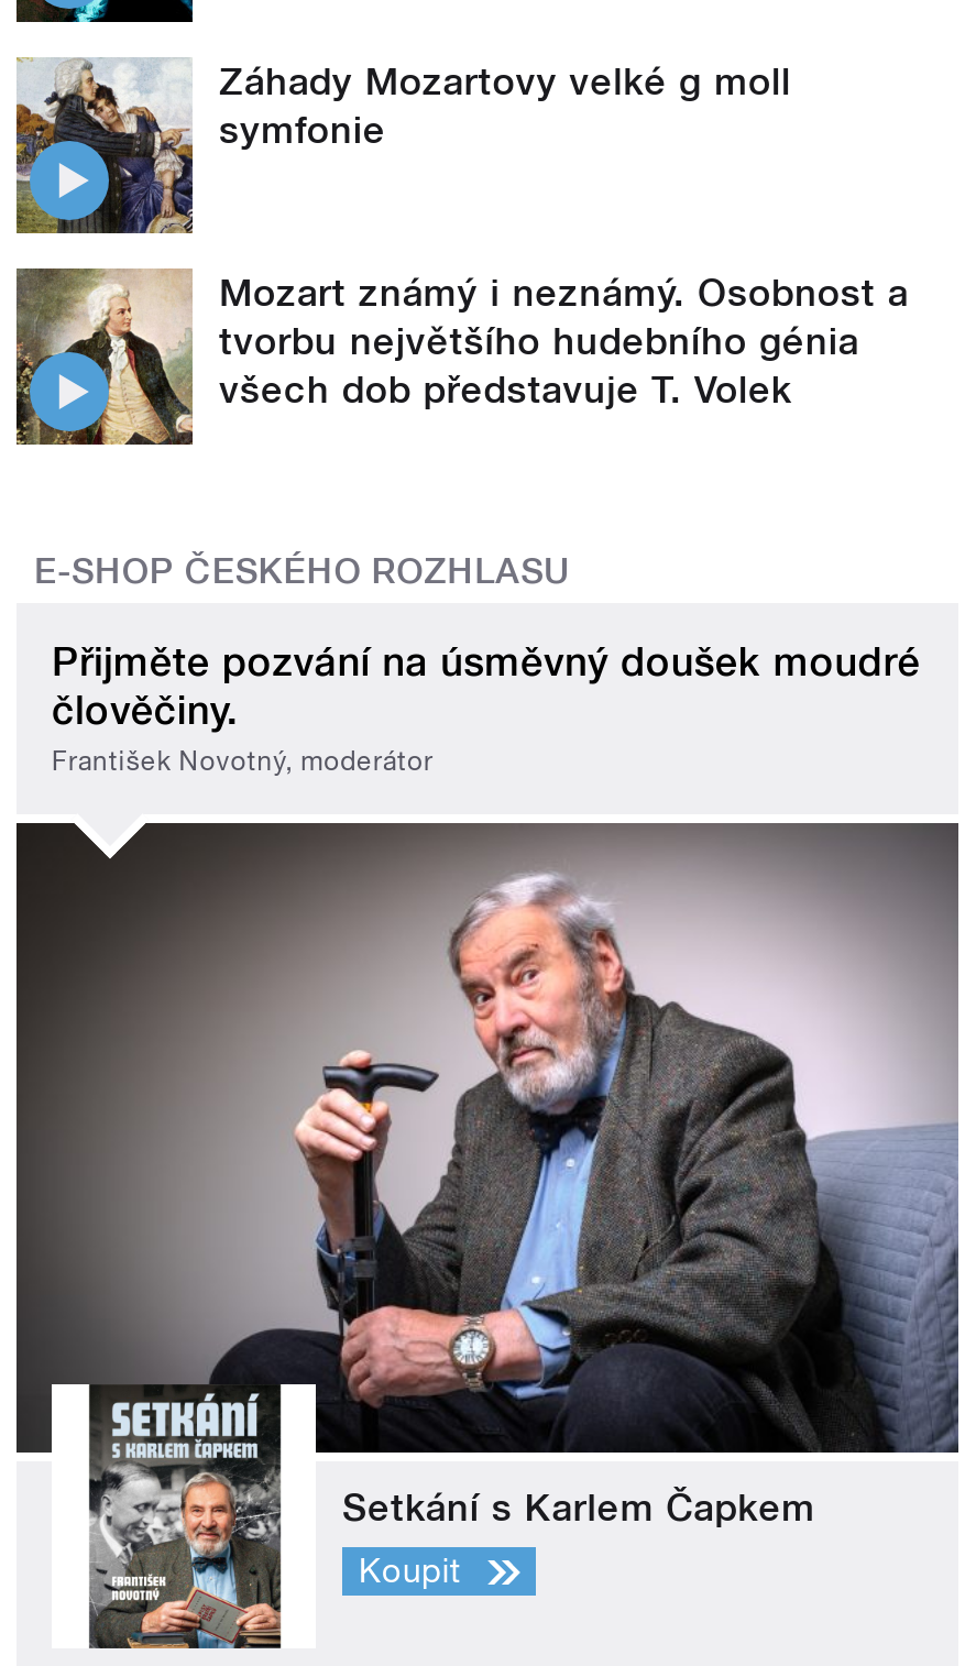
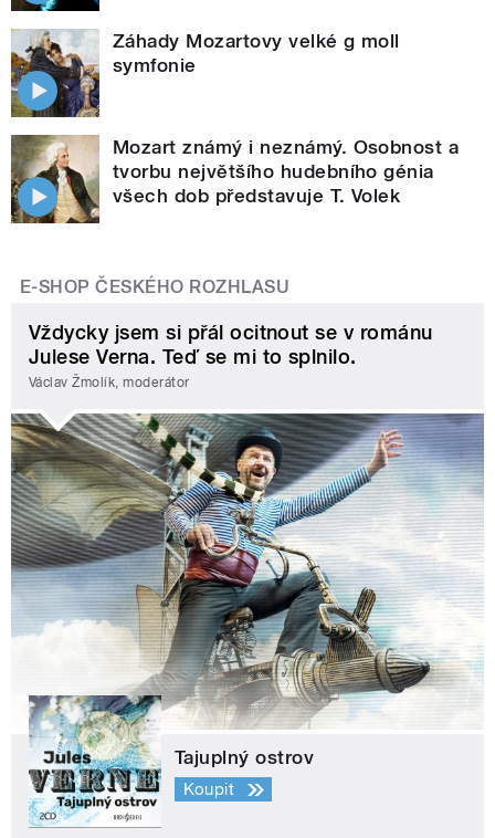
- Přijměte pozvání na úsměvný doušek moudré
- člověčiny.
- František Novotný, moderátor
+ Vždycky jsem si přál ocitnout se v románu
+ Julese Verna. Teď se mi to splnilo.
+ Václav Žmolík, moderátor

- [image]
- Setkání s Karlem Čapkem
+ [image]
+ Tajuplný ostrov
